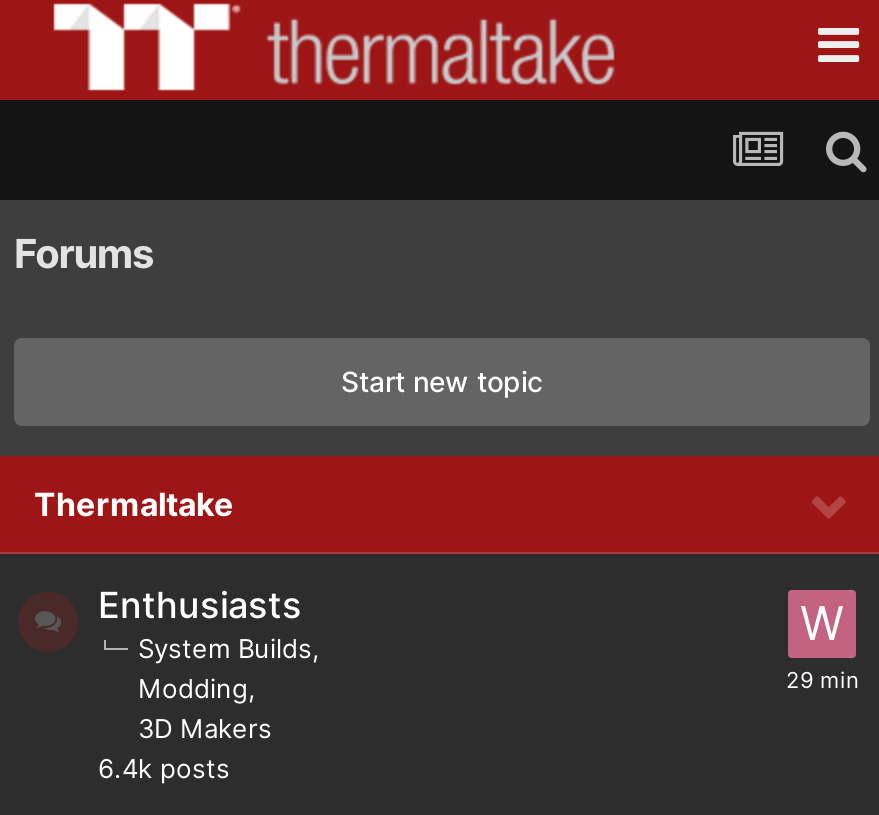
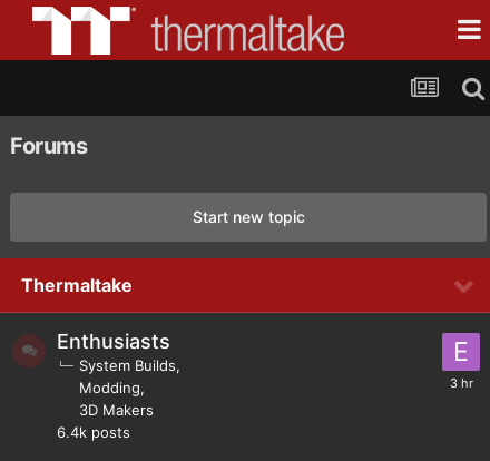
- [image]
+ [image]
